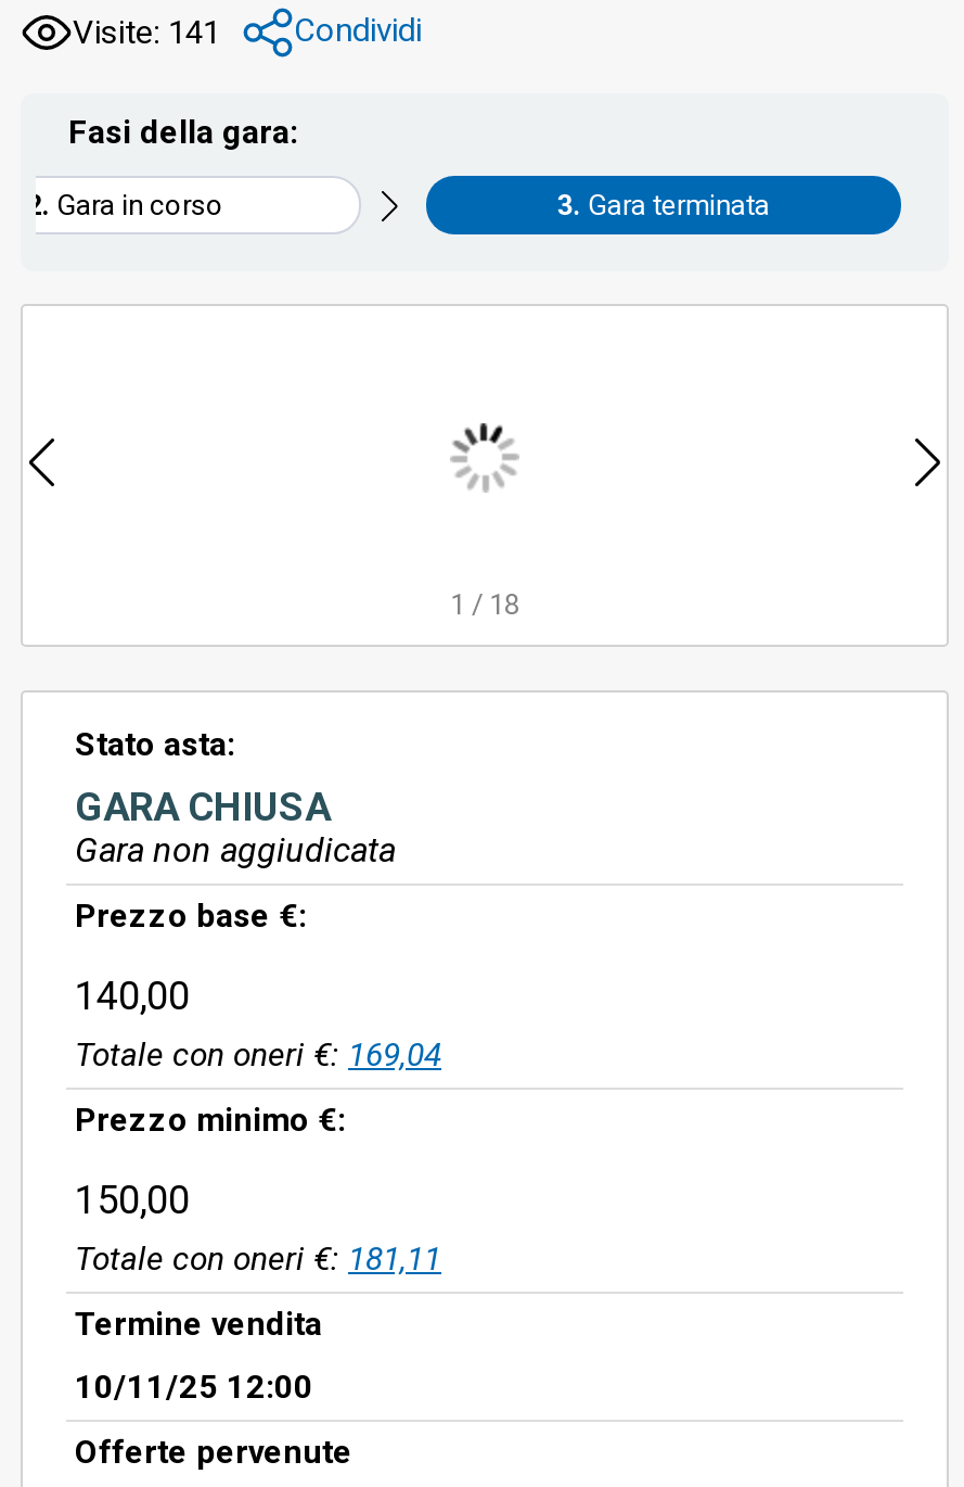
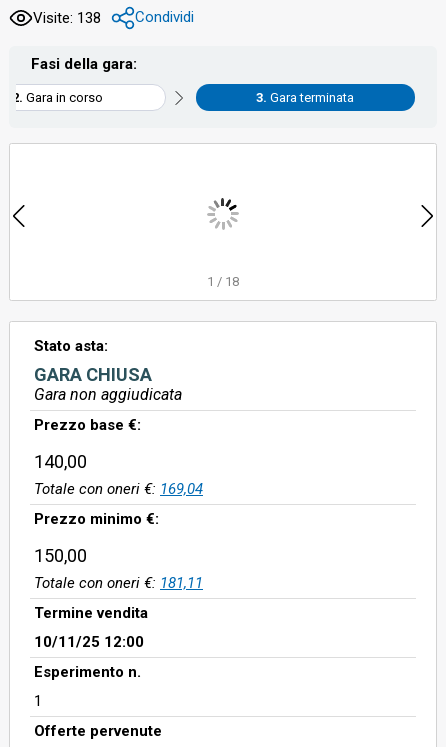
- Visite: 141 Condividi
+ Visite: 138 Condividi

+ Esperimento n.
+ 1
